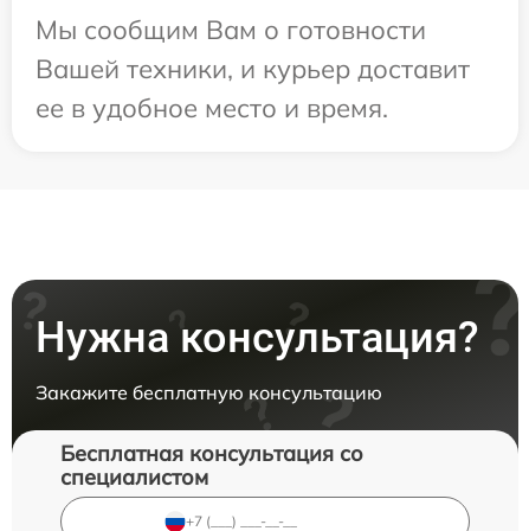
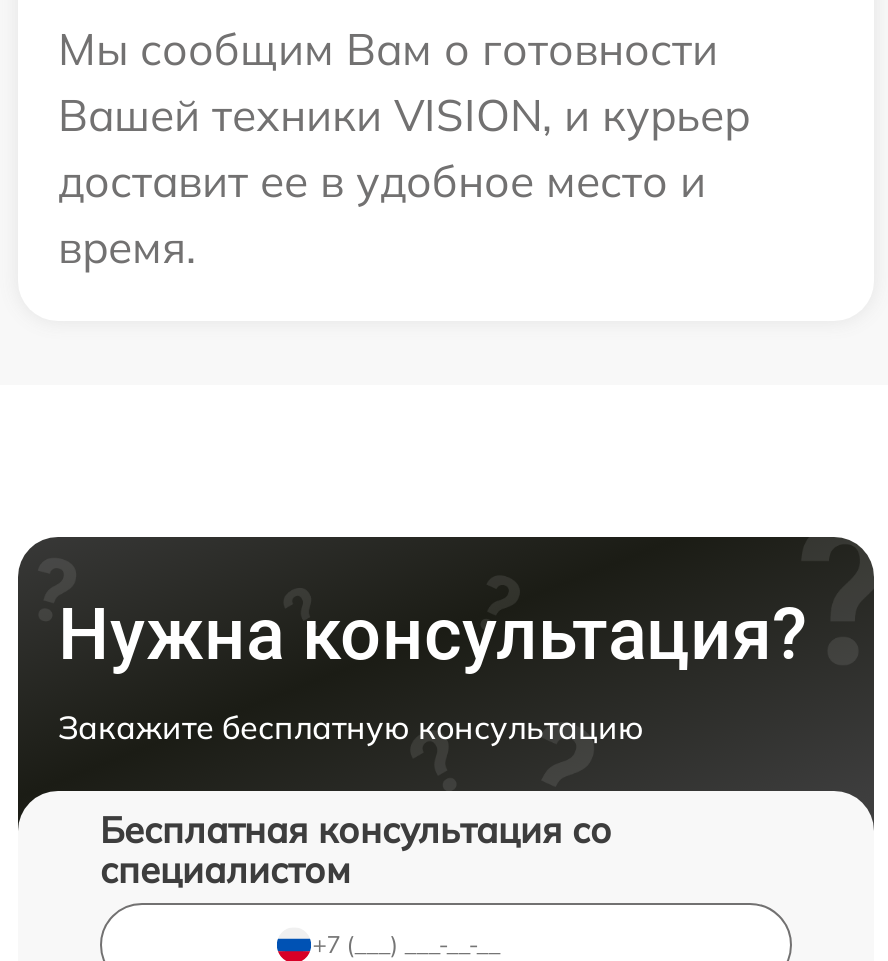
- Вашей техники, и курьер доставит
- ее в удобное место и время.
+ Вашей техники VISION, и курьер
+ доставит ее в удобное место и
+ время.
